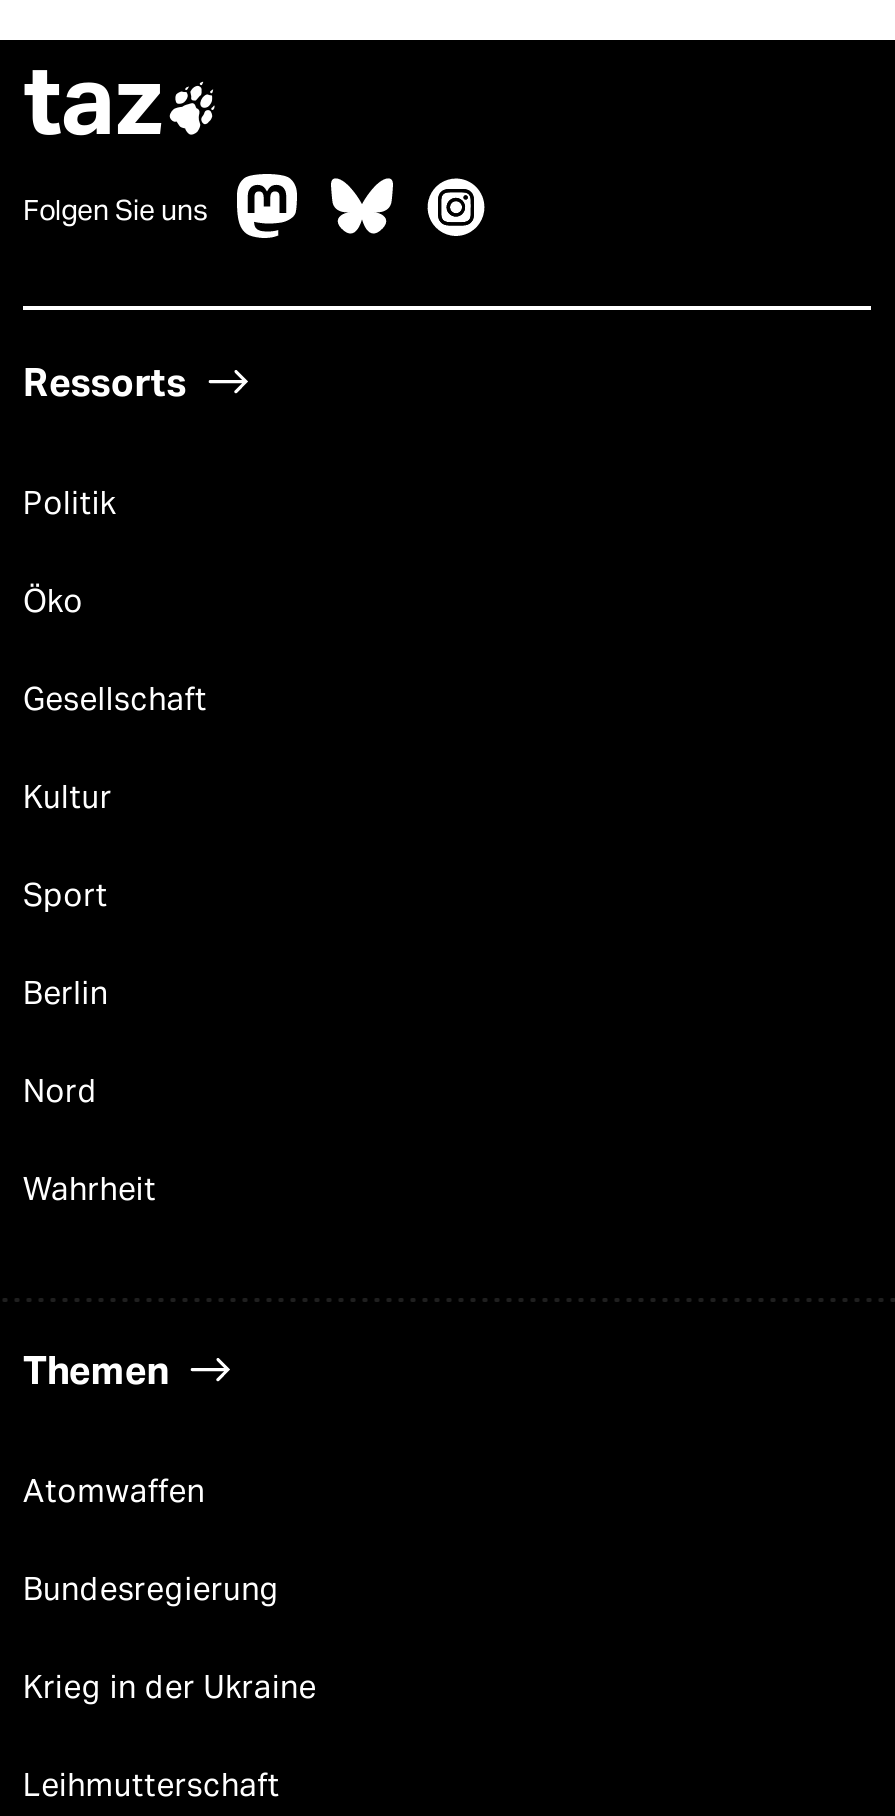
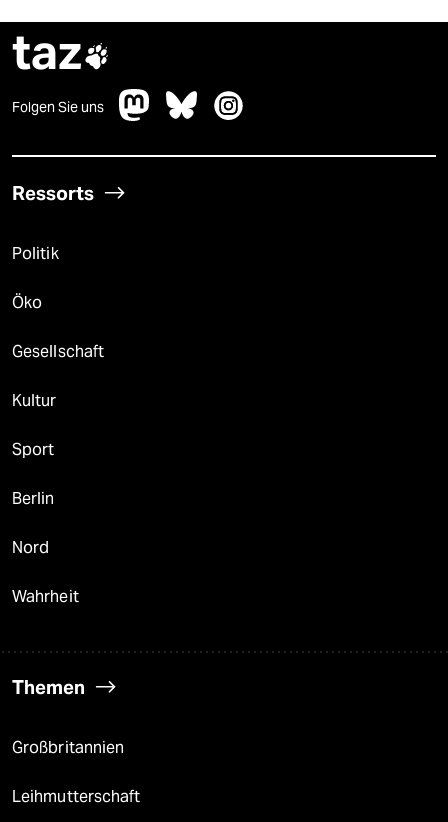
- Atomwaffen
- Bundesregierung
- Krieg in der Ukraine
+ Großbritannien
